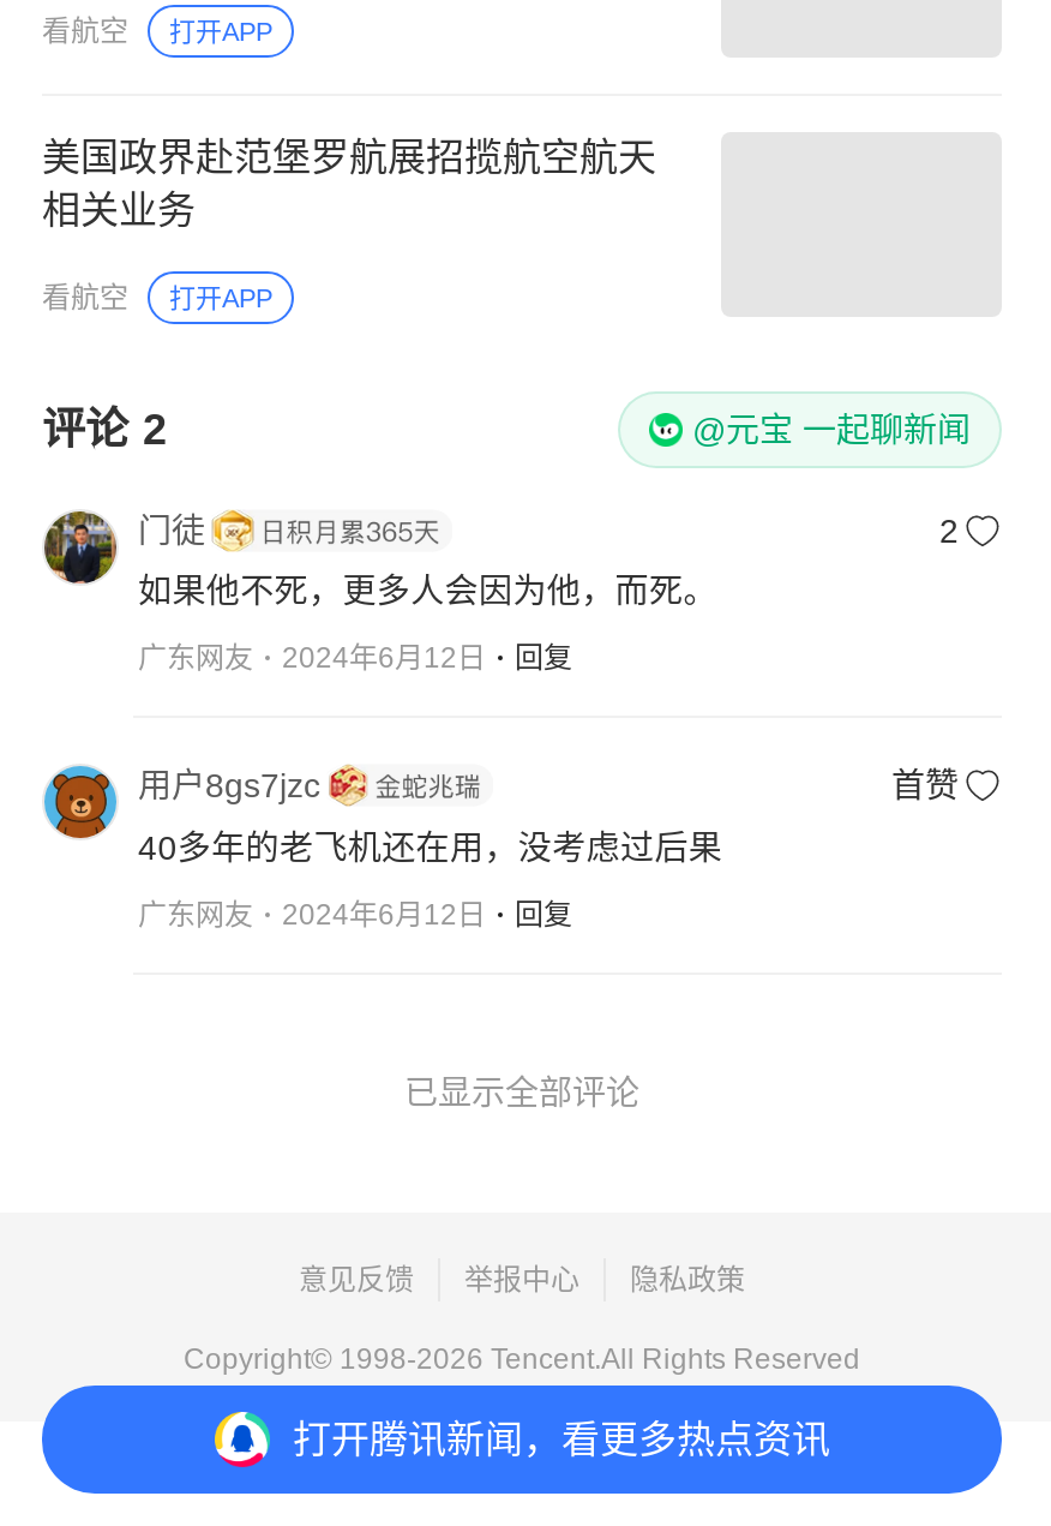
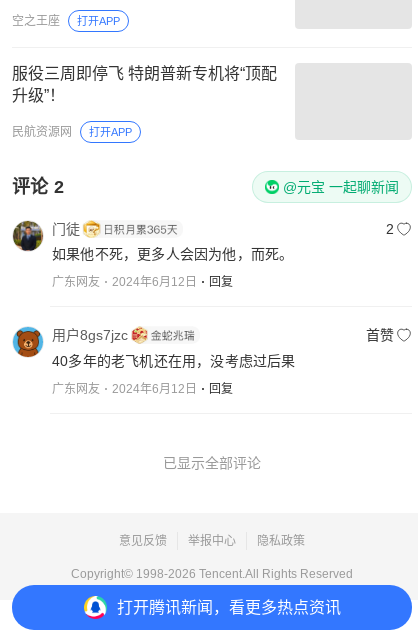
- 看航空
+ 空之王座

- 美国政界赴范堡罗航展招揽航空航天
- 相关业务
+ 服役三周即停飞 特朗普新专机将“顶配
+ 升级”！

- 看航空
+ 民航资源网
